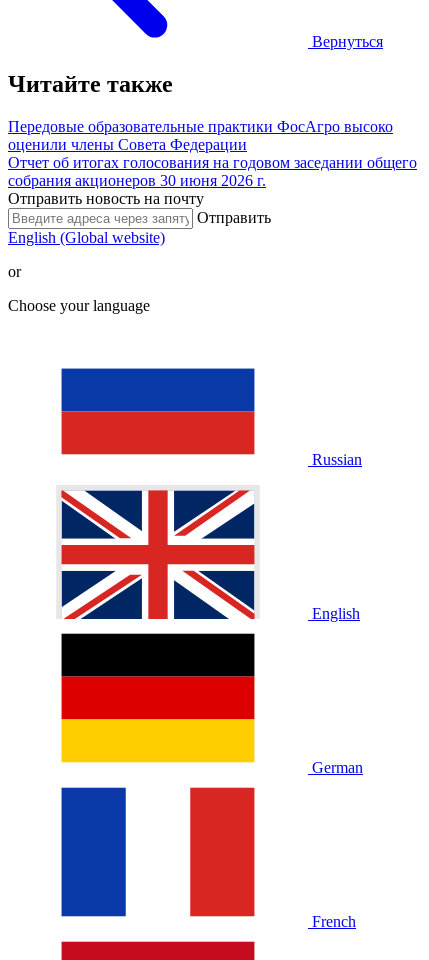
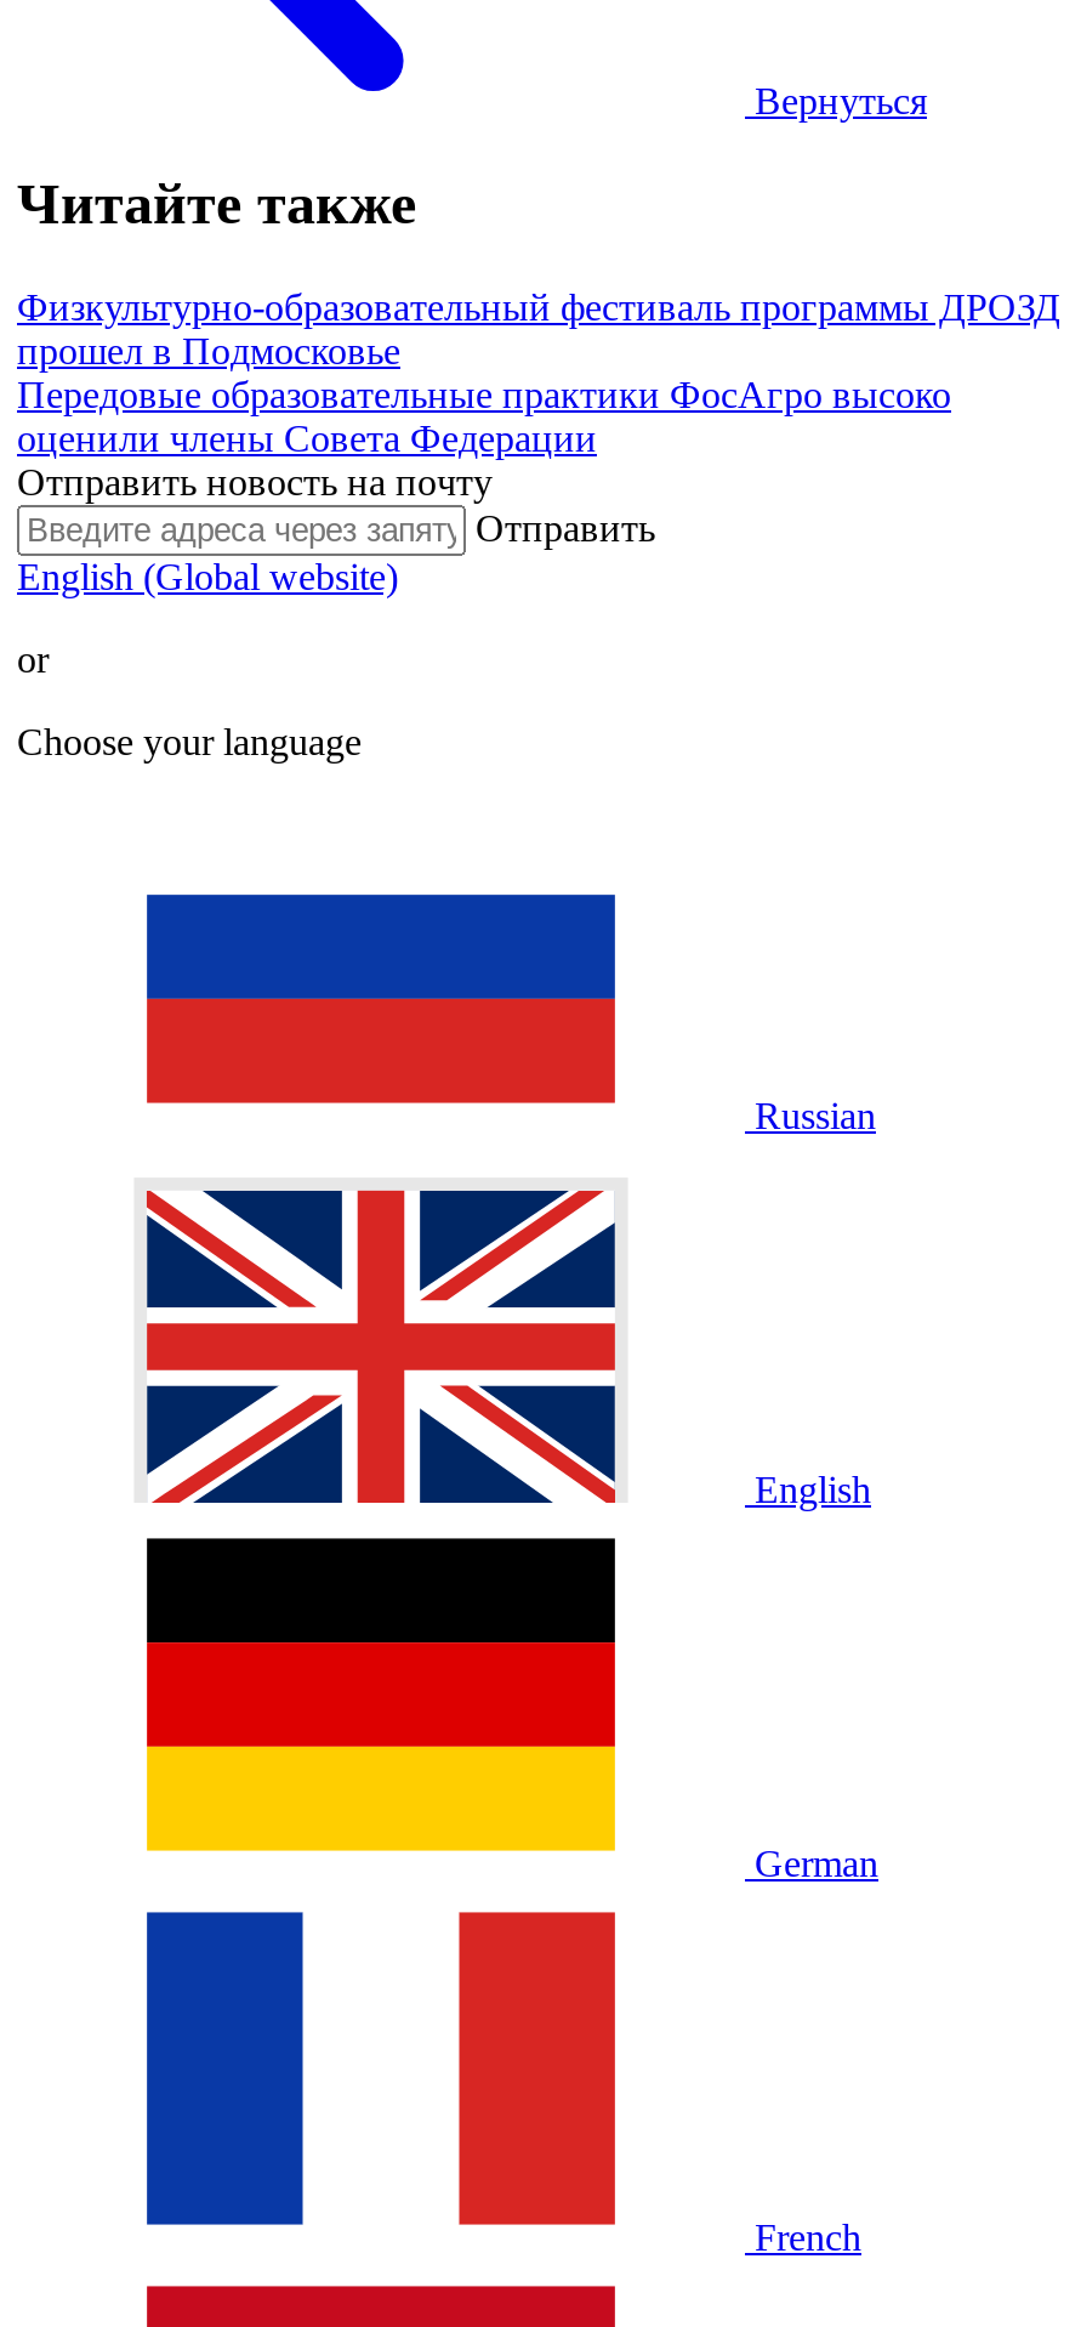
+ Физкультурно-образовательный фестиваль программы ДРОЗД
+ прошел в Подмосковье

moved down: Передовые образовательные практики ФосАгро высоко | оценили члены Совета Федерации

- Отчет об итогах голосования на годовом заседании общего
- собрания акционеров 30 июня 2026 г.
